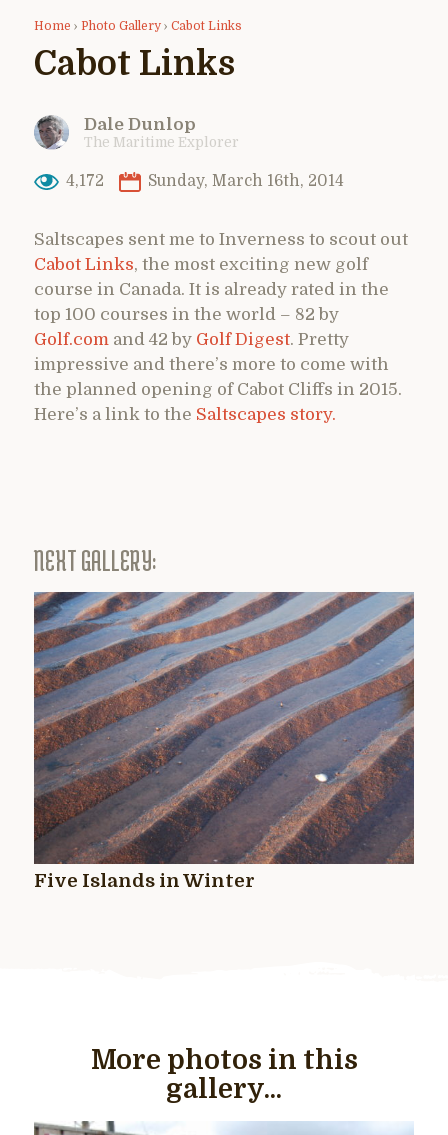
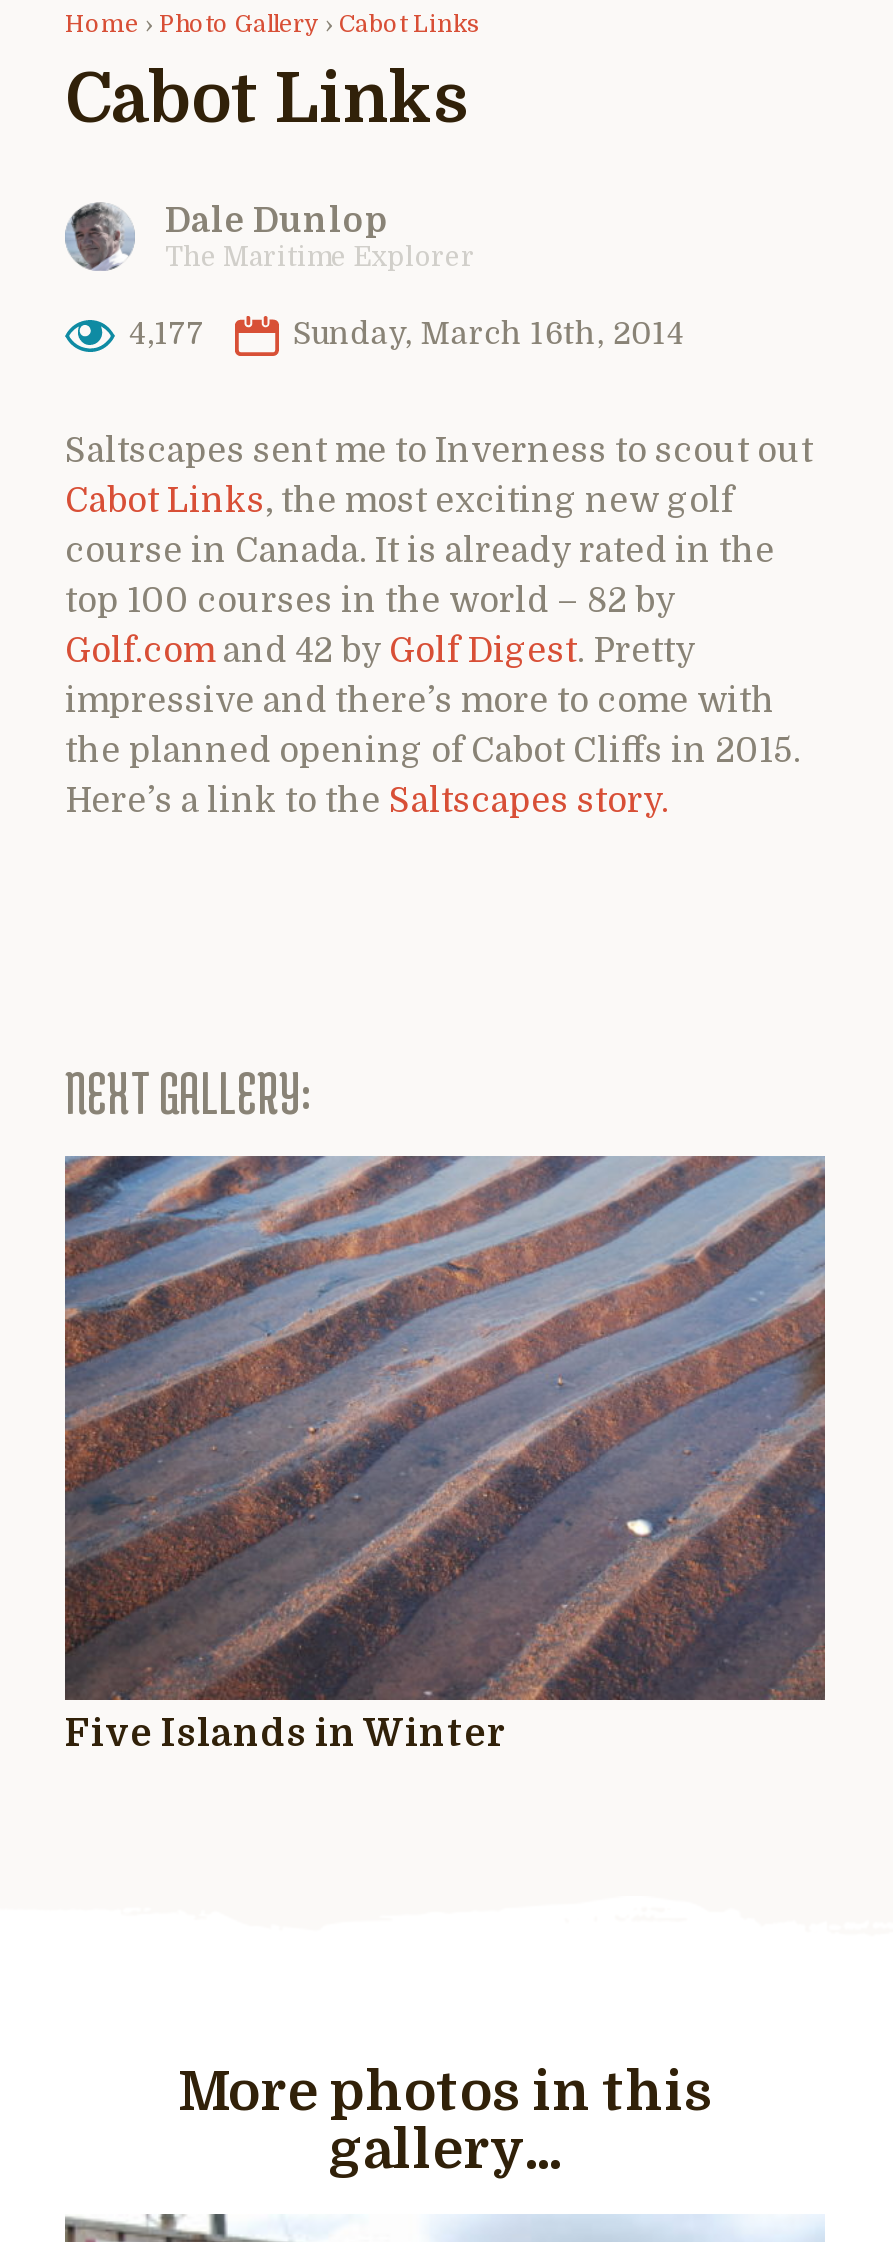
- 4,172
+ 4,177
